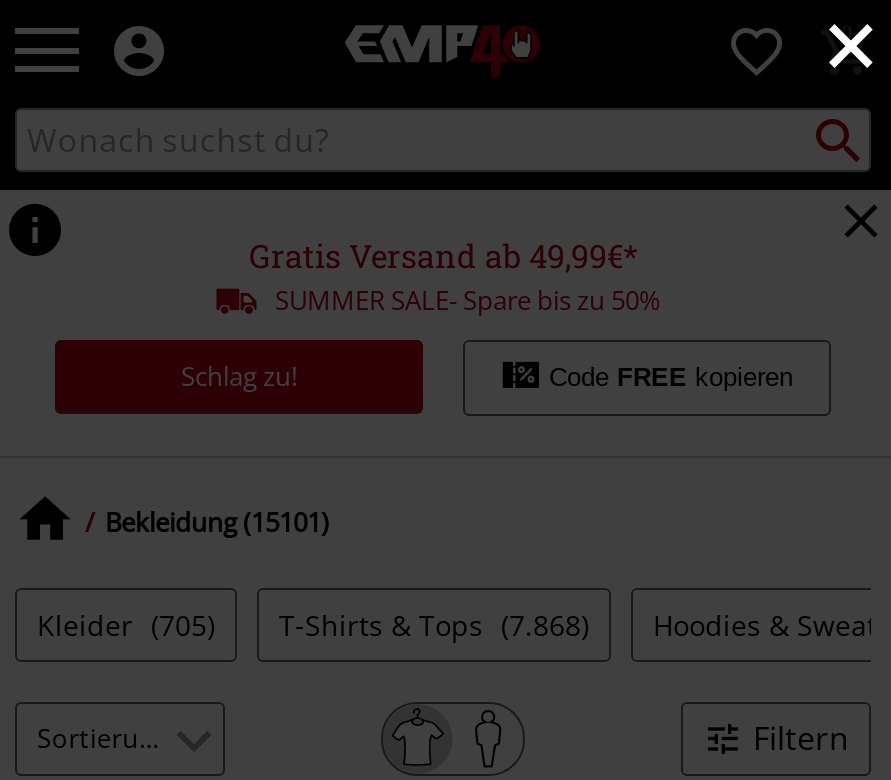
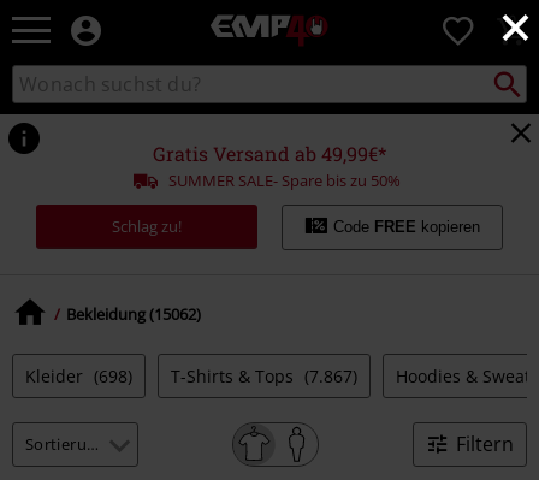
- Bekleidung (15101)
+ Bekleidung (15062)

- Kleider (705)
+ Kleider (698)

- T-Shirts & Tops (7.868)
+ T-Shirts & Tops (7.867)
